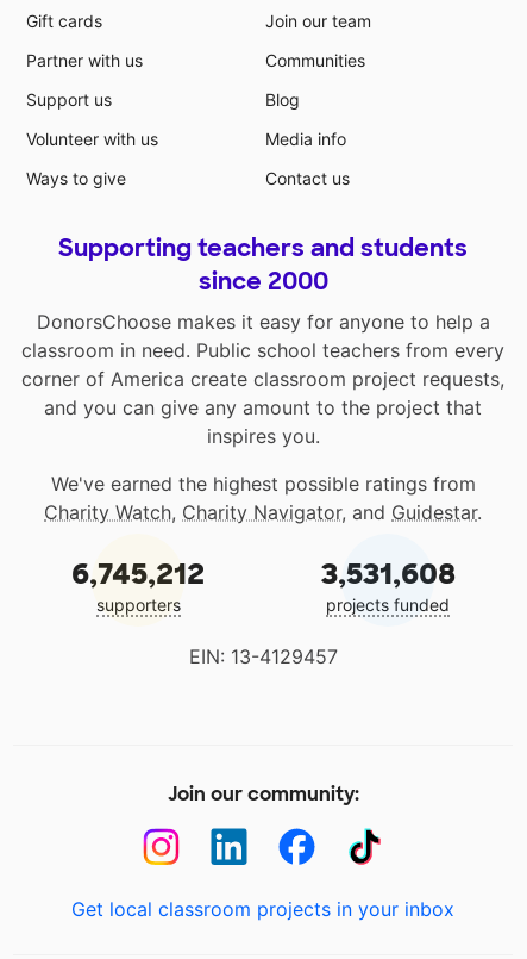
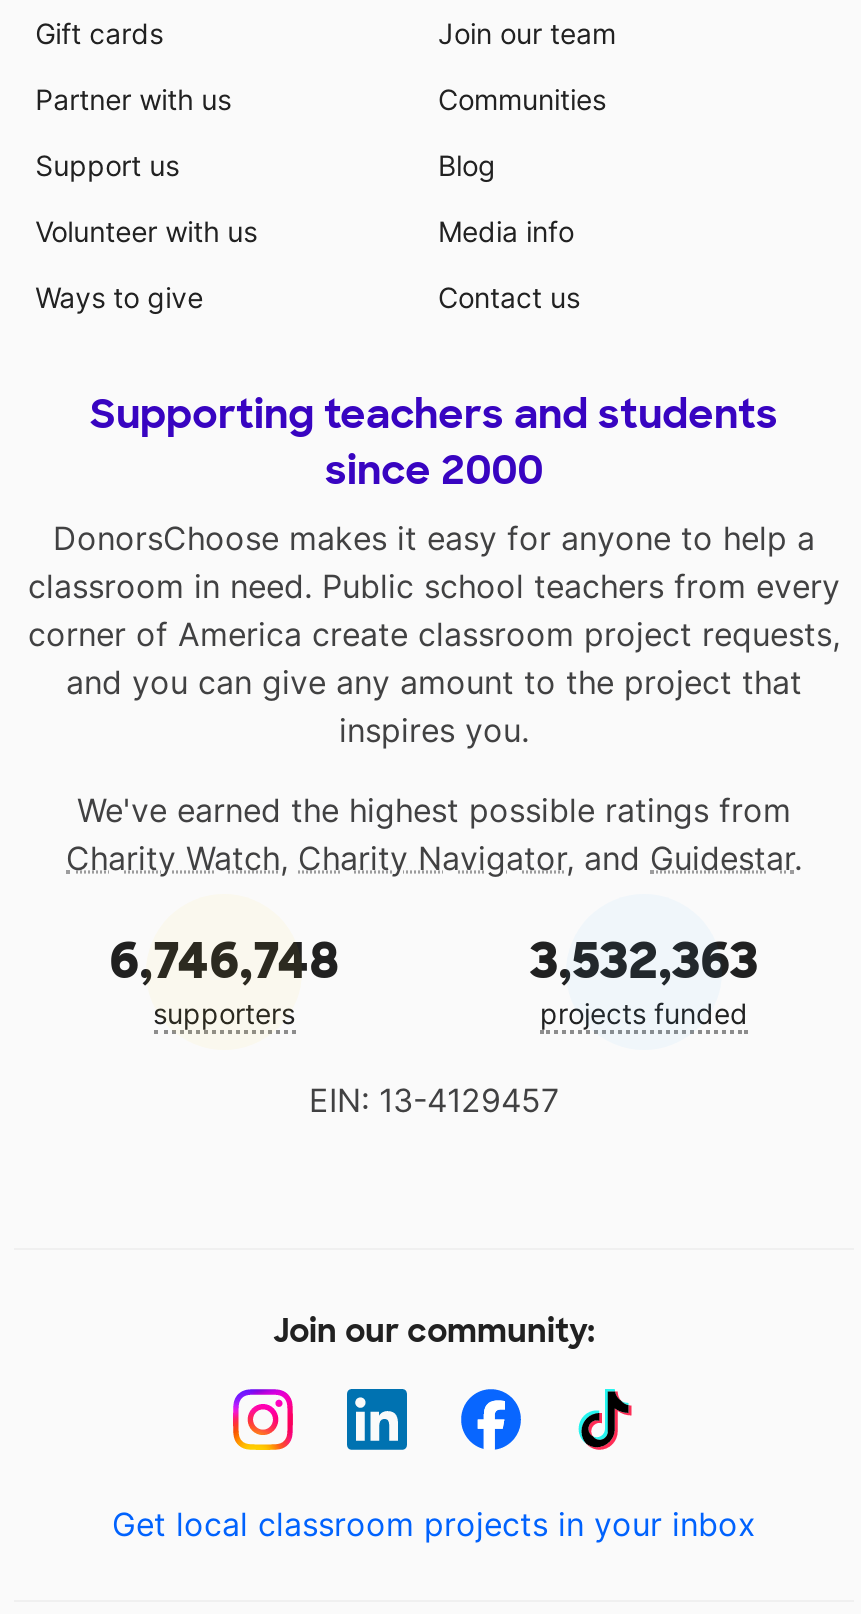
- 6,745,212
+ 6,746,748

- 3,531,608
+ 3,532,363
